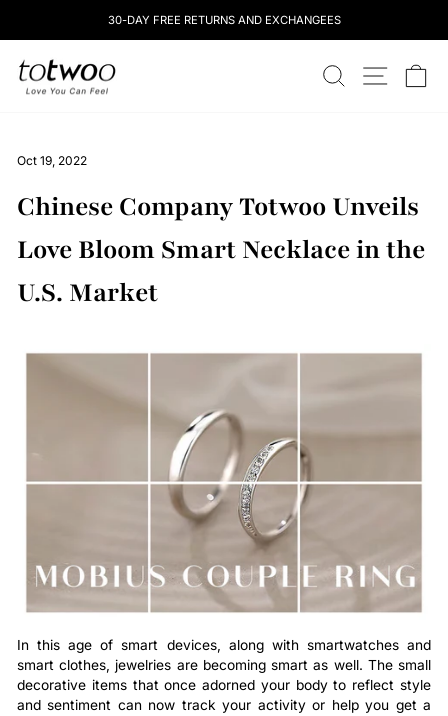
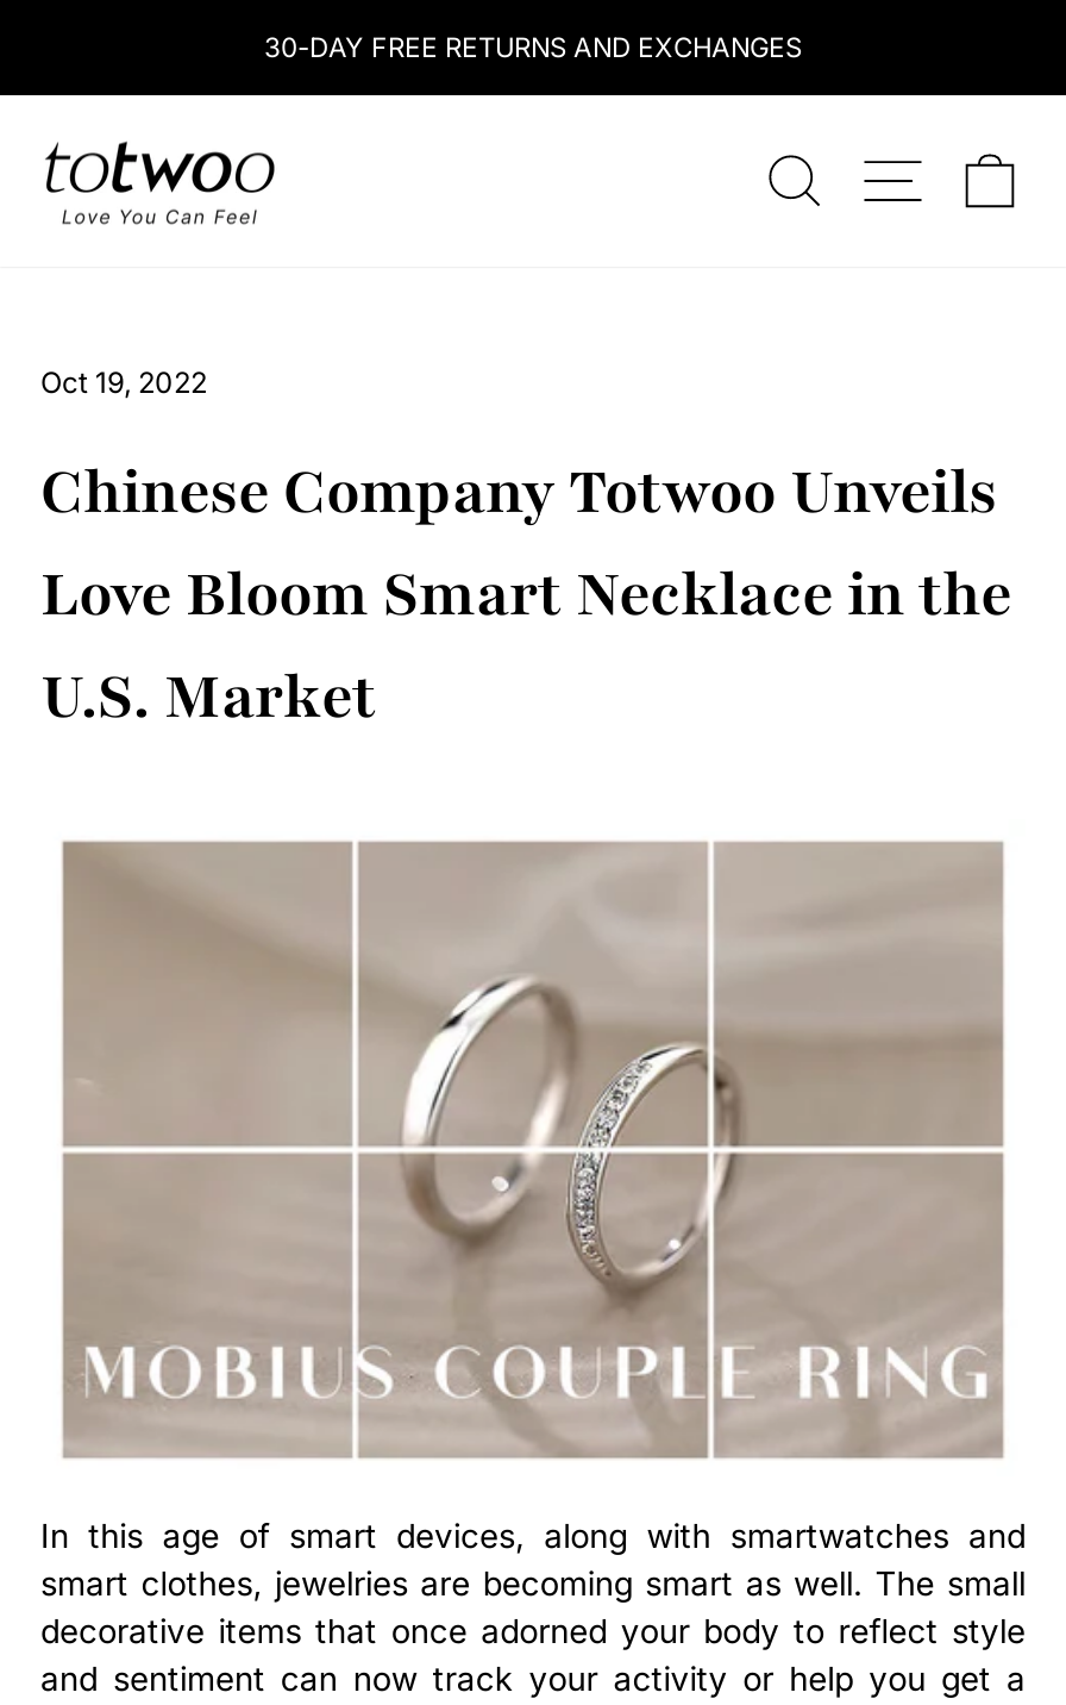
- 30-DAY FREE RETURNS AND EXCHANGEES
+ 30-DAY FREE RETURNS AND EXCHANGES
